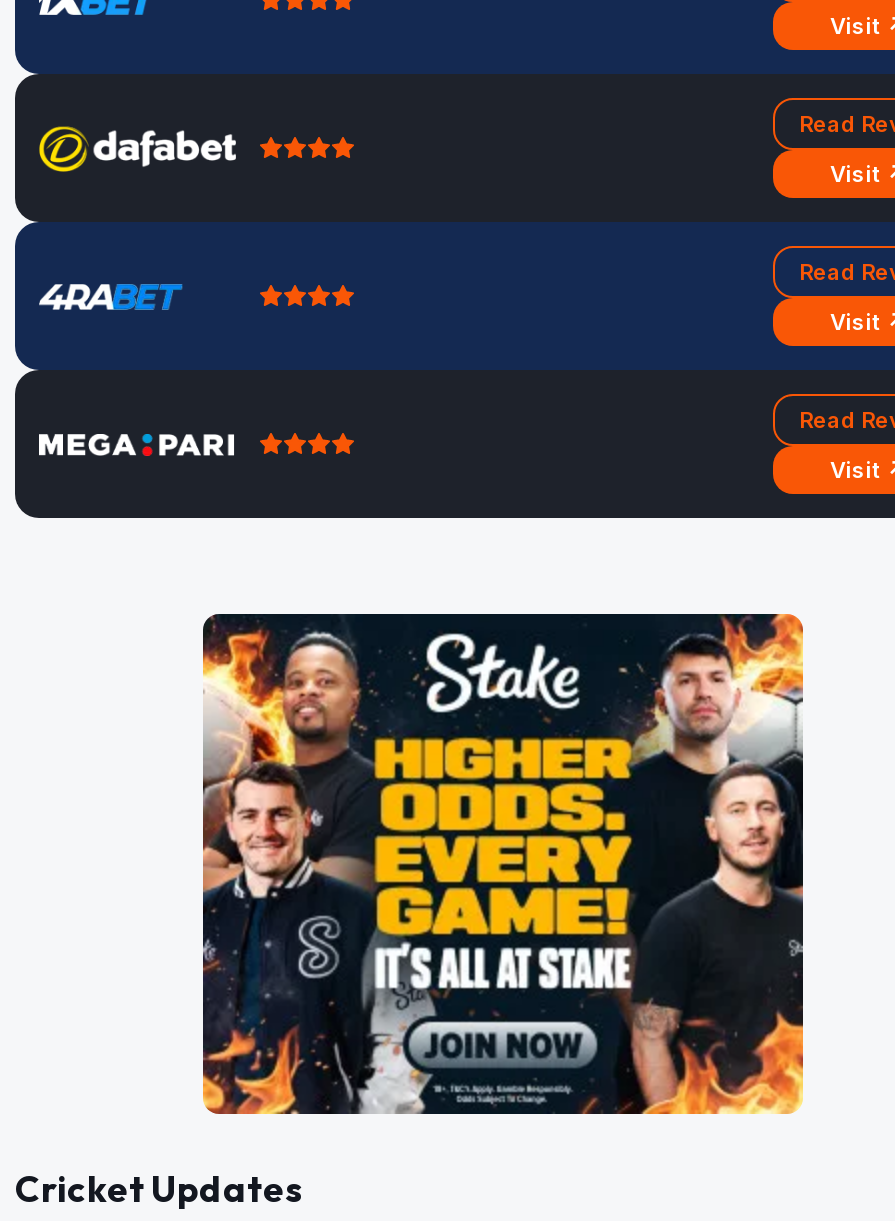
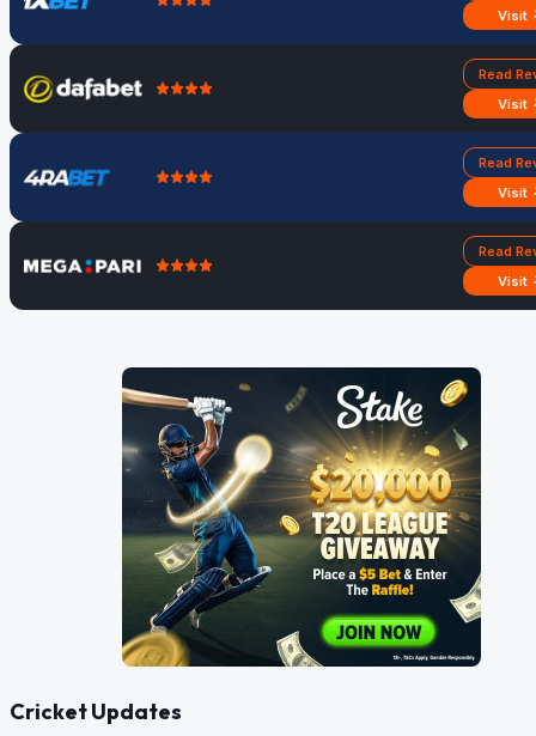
- [image]
+ [image]
